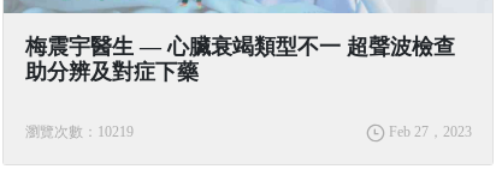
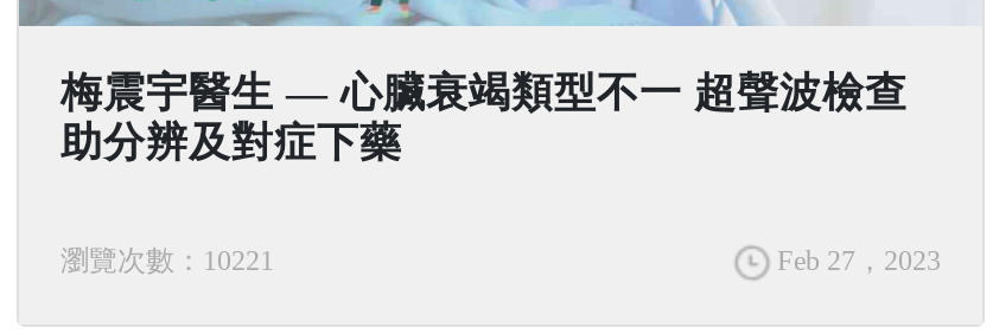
- 瀏覽次數：10219
+ 瀏覽次數：10221
